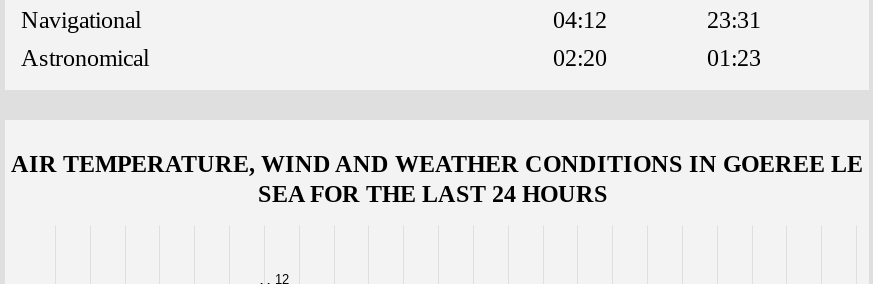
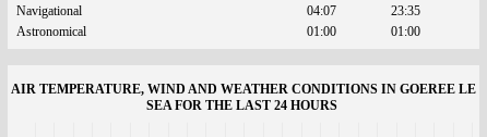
- 04:12
+ 04:07

- 23:31
+ 23:35

- 02:20
+ 01:00

- 01:23
+ 01:00
